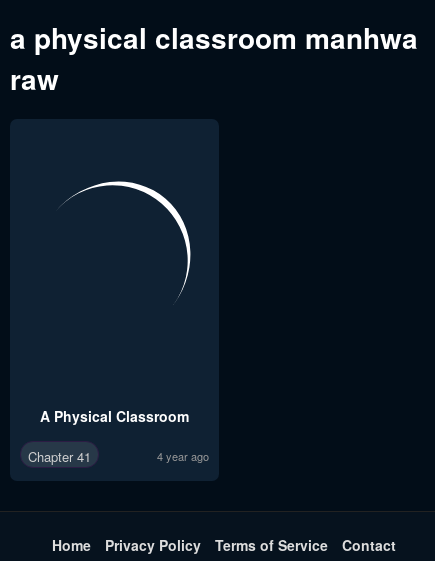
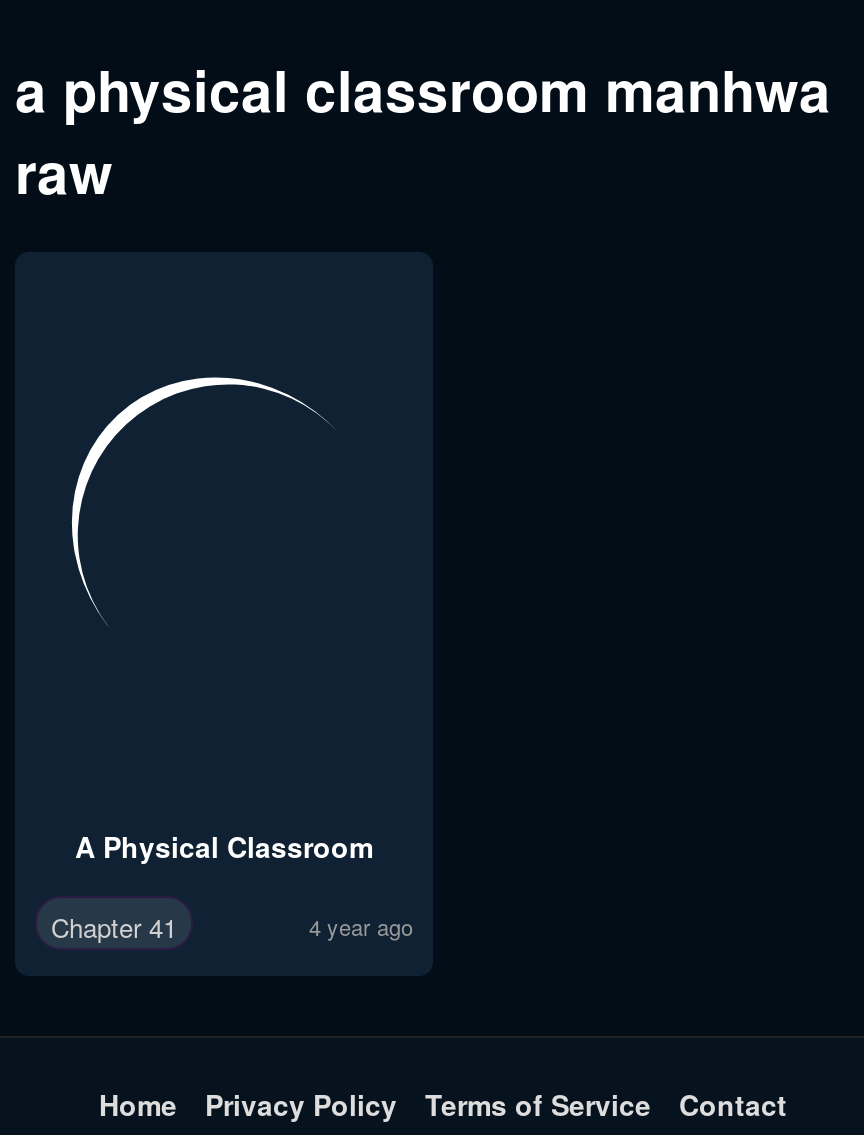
+ [image]

- [image]
